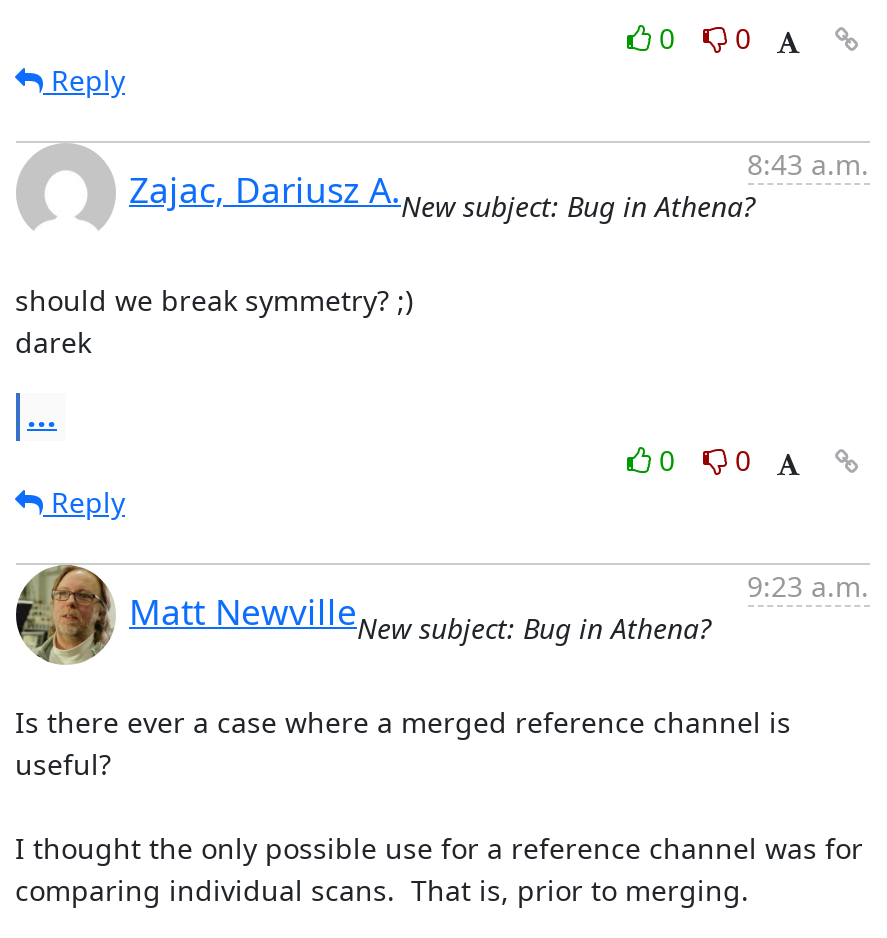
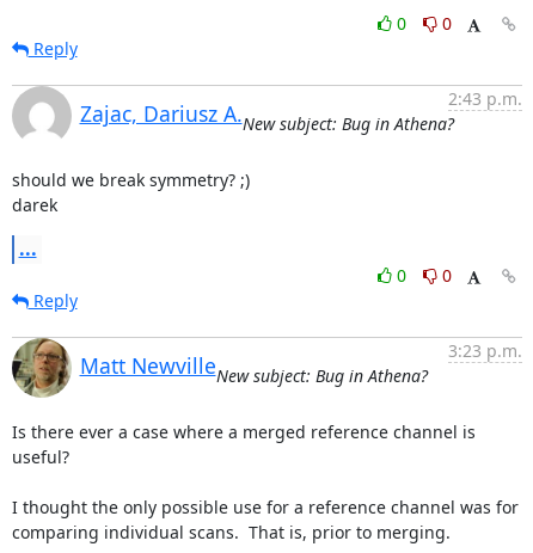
- 8:43 a.m.
+ 2:43 p.m.

- 9:23 a.m.
+ 3:23 p.m.
